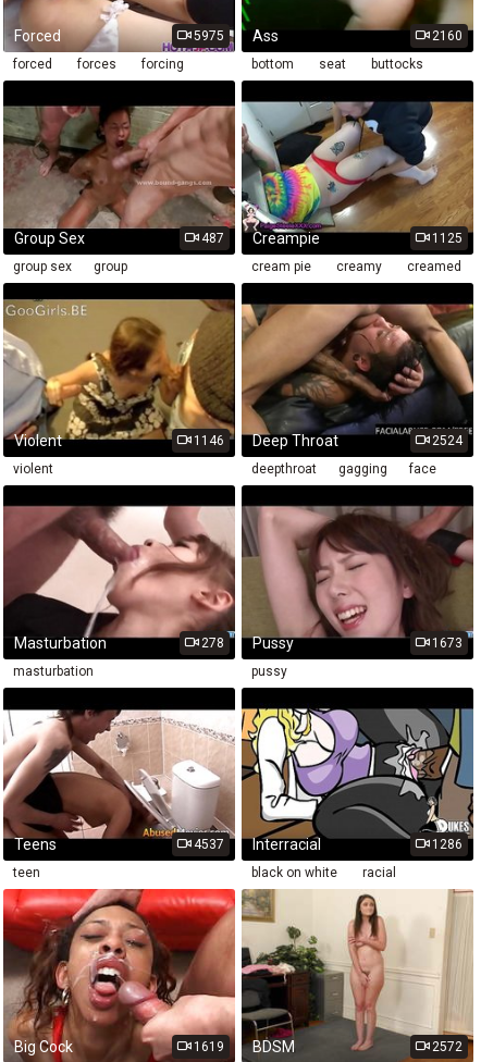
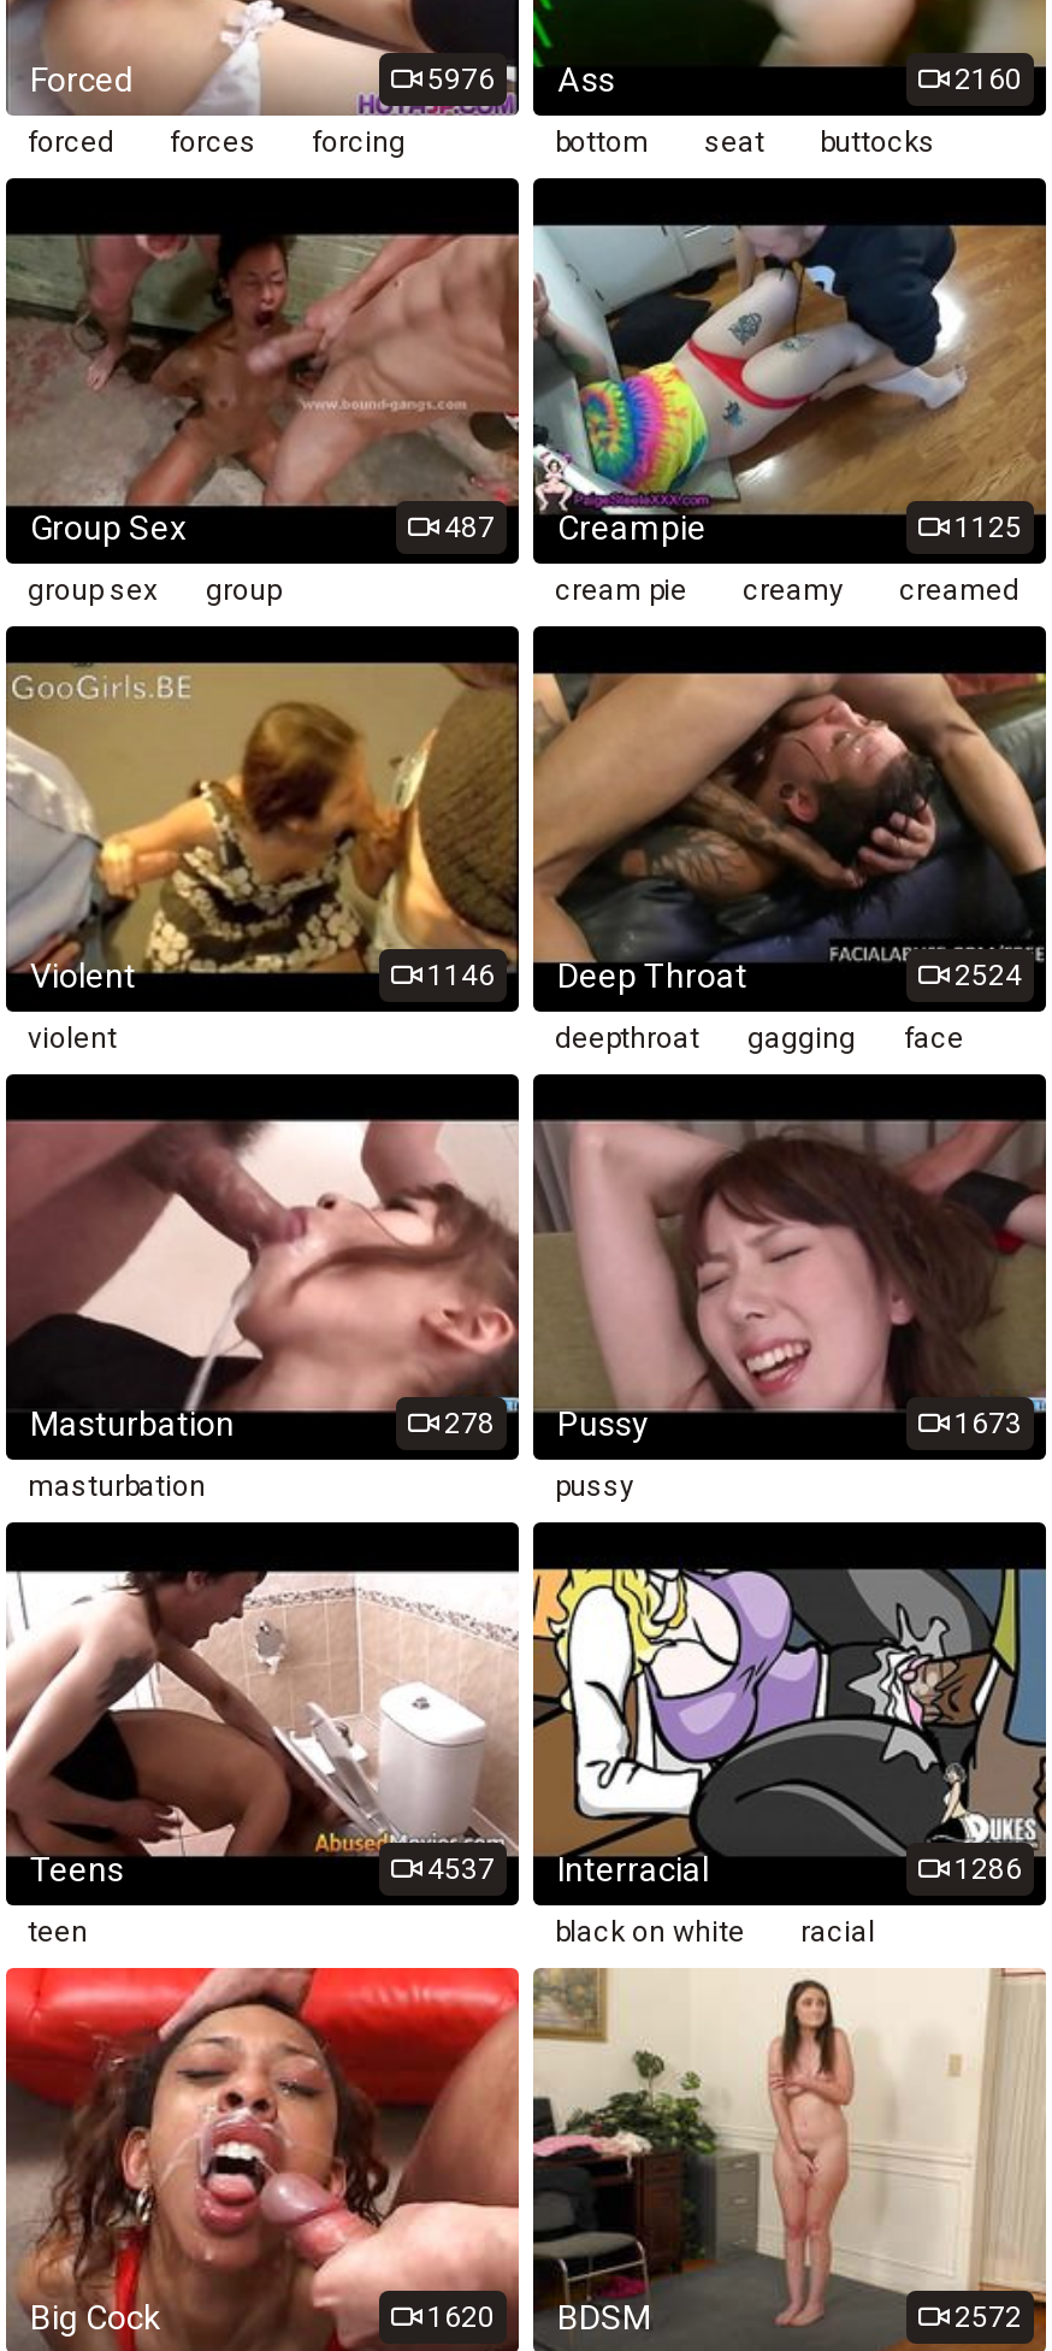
- 5975 Ass
+ 5976 Ass

- 1619 BDSM
+ 1620 BDSM
